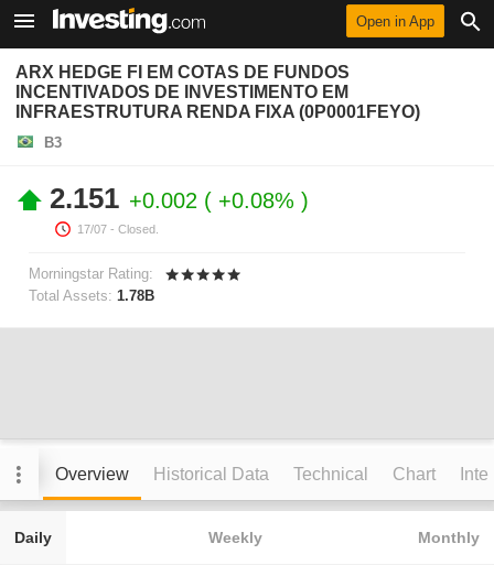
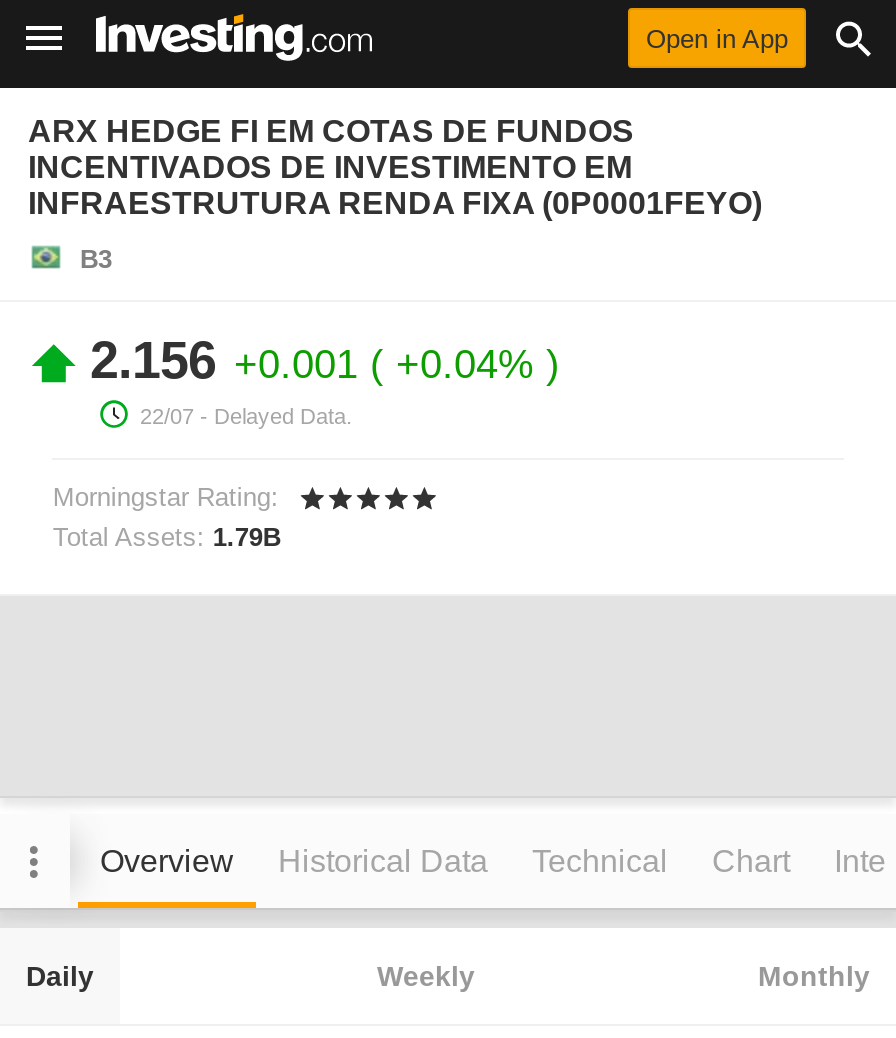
- 2.151 +0.002 +0.08%
- 17/07 - Closed.
+ 2.156 +0.001 +0.04%
+ 22/07 - Delayed Data.

- Total Assets: 1.78B
+ Total Assets: 1.79B
